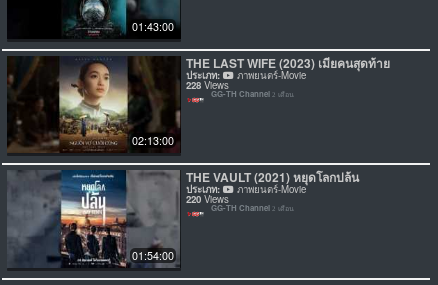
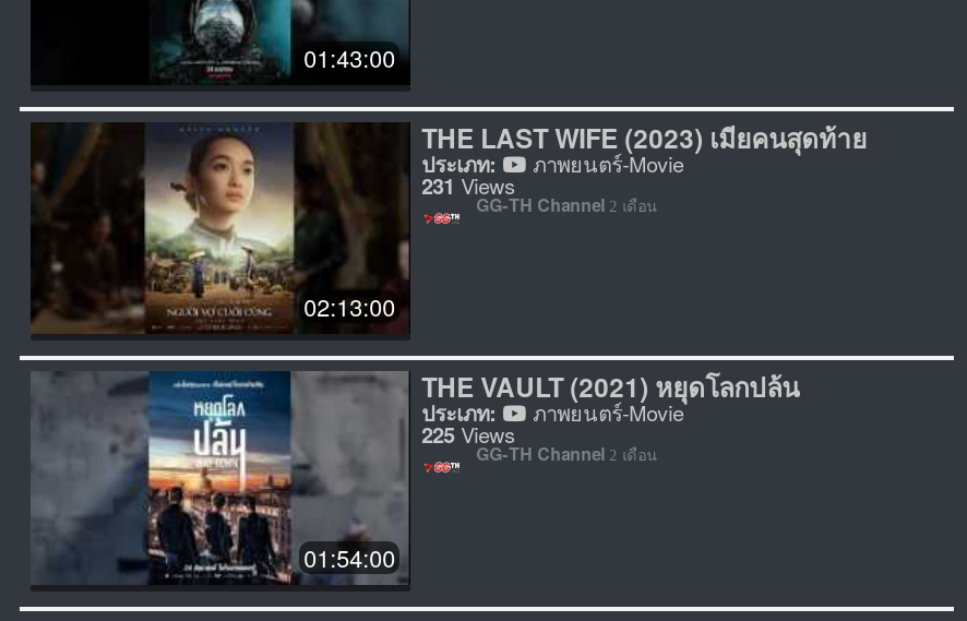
- 228Views
+ 231Views

- 220Views
+ 225Views
